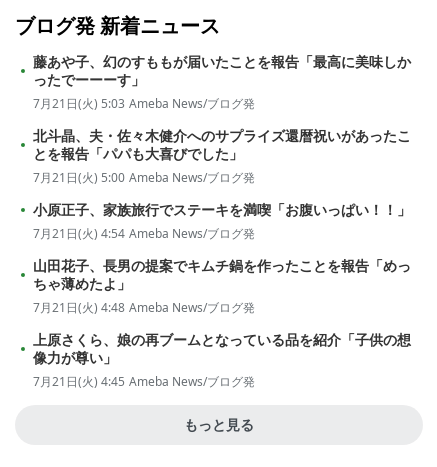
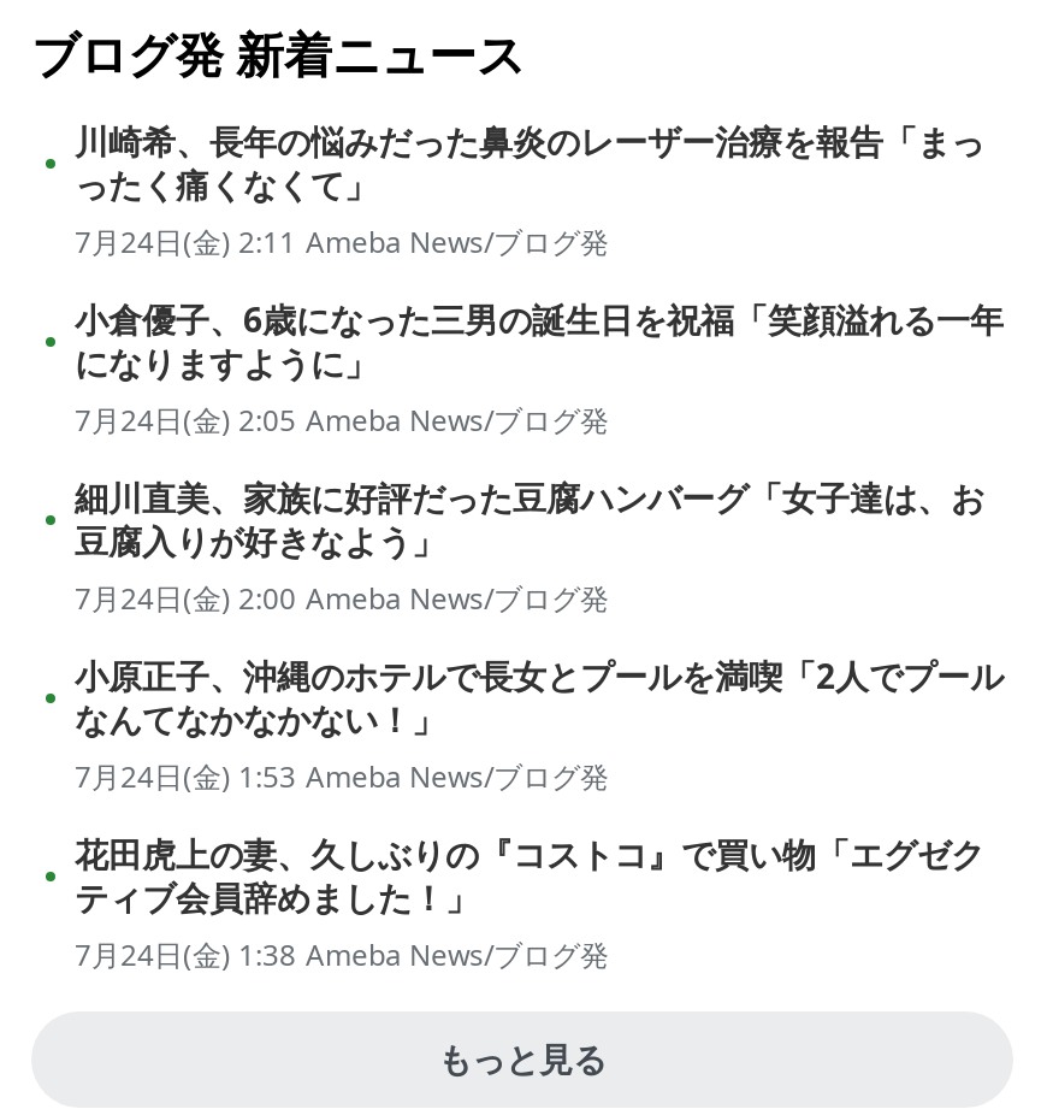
- 藤あや子、幻のすももが届いたことを報告「最高に美味しか
- ったでーーーす」
- 7月21日(火) 5:03 Ameba News/ブログ発
+ 川崎希、長年の悩みだった鼻炎のレーザー治療を報告「まっ
+ ったく痛くなくて」
+ 7月24日(金) 2:11 Ameba News/ブログ発

- 北斗晶、夫・佐々木健介へのサプライズ還暦祝いがあったこ
- とを報告「パパも大喜びでした」
- 7月21日(火) 5:00 Ameba News/ブログ発
+ 小倉優子、6歳になった三男の誕生日を祝福「笑顔溢れる一年
+ になりますように」
+ 7月24日(金) 2:05 Ameba News/ブログ発

- 小原正子、家族旅行でステーキを満喫「お腹いっぱい！！」
- 7月21日(火) 4:54 Ameba News/ブログ発
+ 細川直美、家族に好評だった豆腐ハンバーグ「女子達は、お
+ 豆腐入りが好きなよう」
+ 7月24日(金) 2:00 Ameba News/ブログ発

- 山田花子、長男の提案でキムチ鍋を作ったことを報告「めっ
- ちゃ薄めたよ」
- 7月21日(火) 4:48 Ameba News/ブログ発
+ 小原正子、沖縄のホテルで長女とプールを満喫「2人でプール
+ なんてなかなかない！」
+ 7月24日(金) 1:53 Ameba News/ブログ発

- 上原さくら、娘の再ブームとなっている品を紹介「子供の想
- 像力が尊い」
- 7月21日(火) 4:45 Ameba News/ブログ発
+ 花田虎上の妻、久しぶりの『コストコ』で買い物「エグゼク
+ ティブ会員辞めました！」
+ 7月24日(金) 1:38 Ameba News/ブログ発
